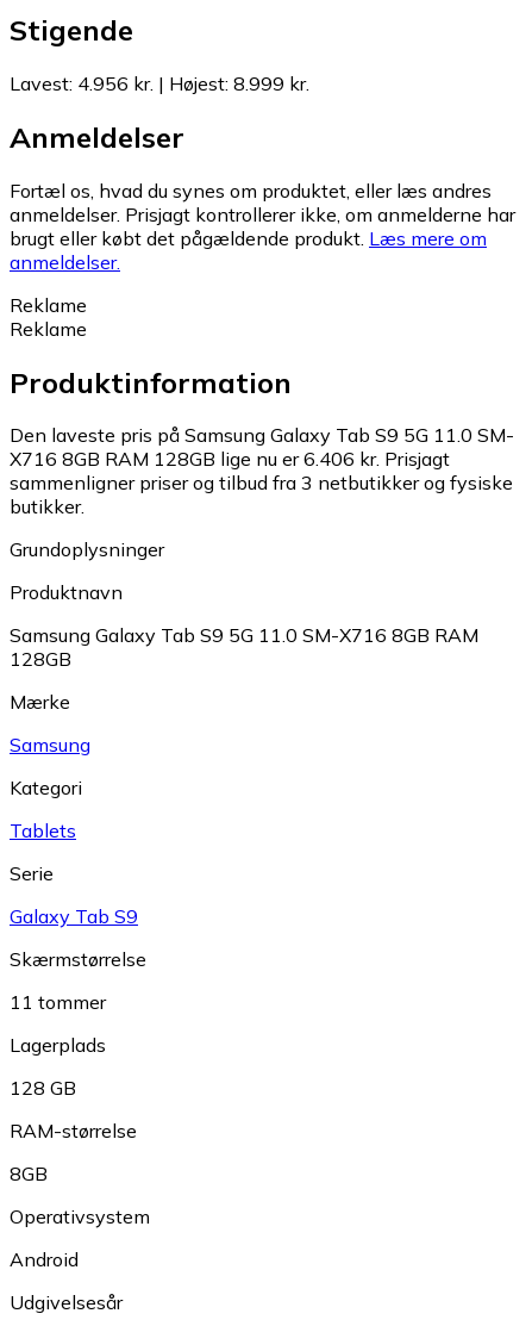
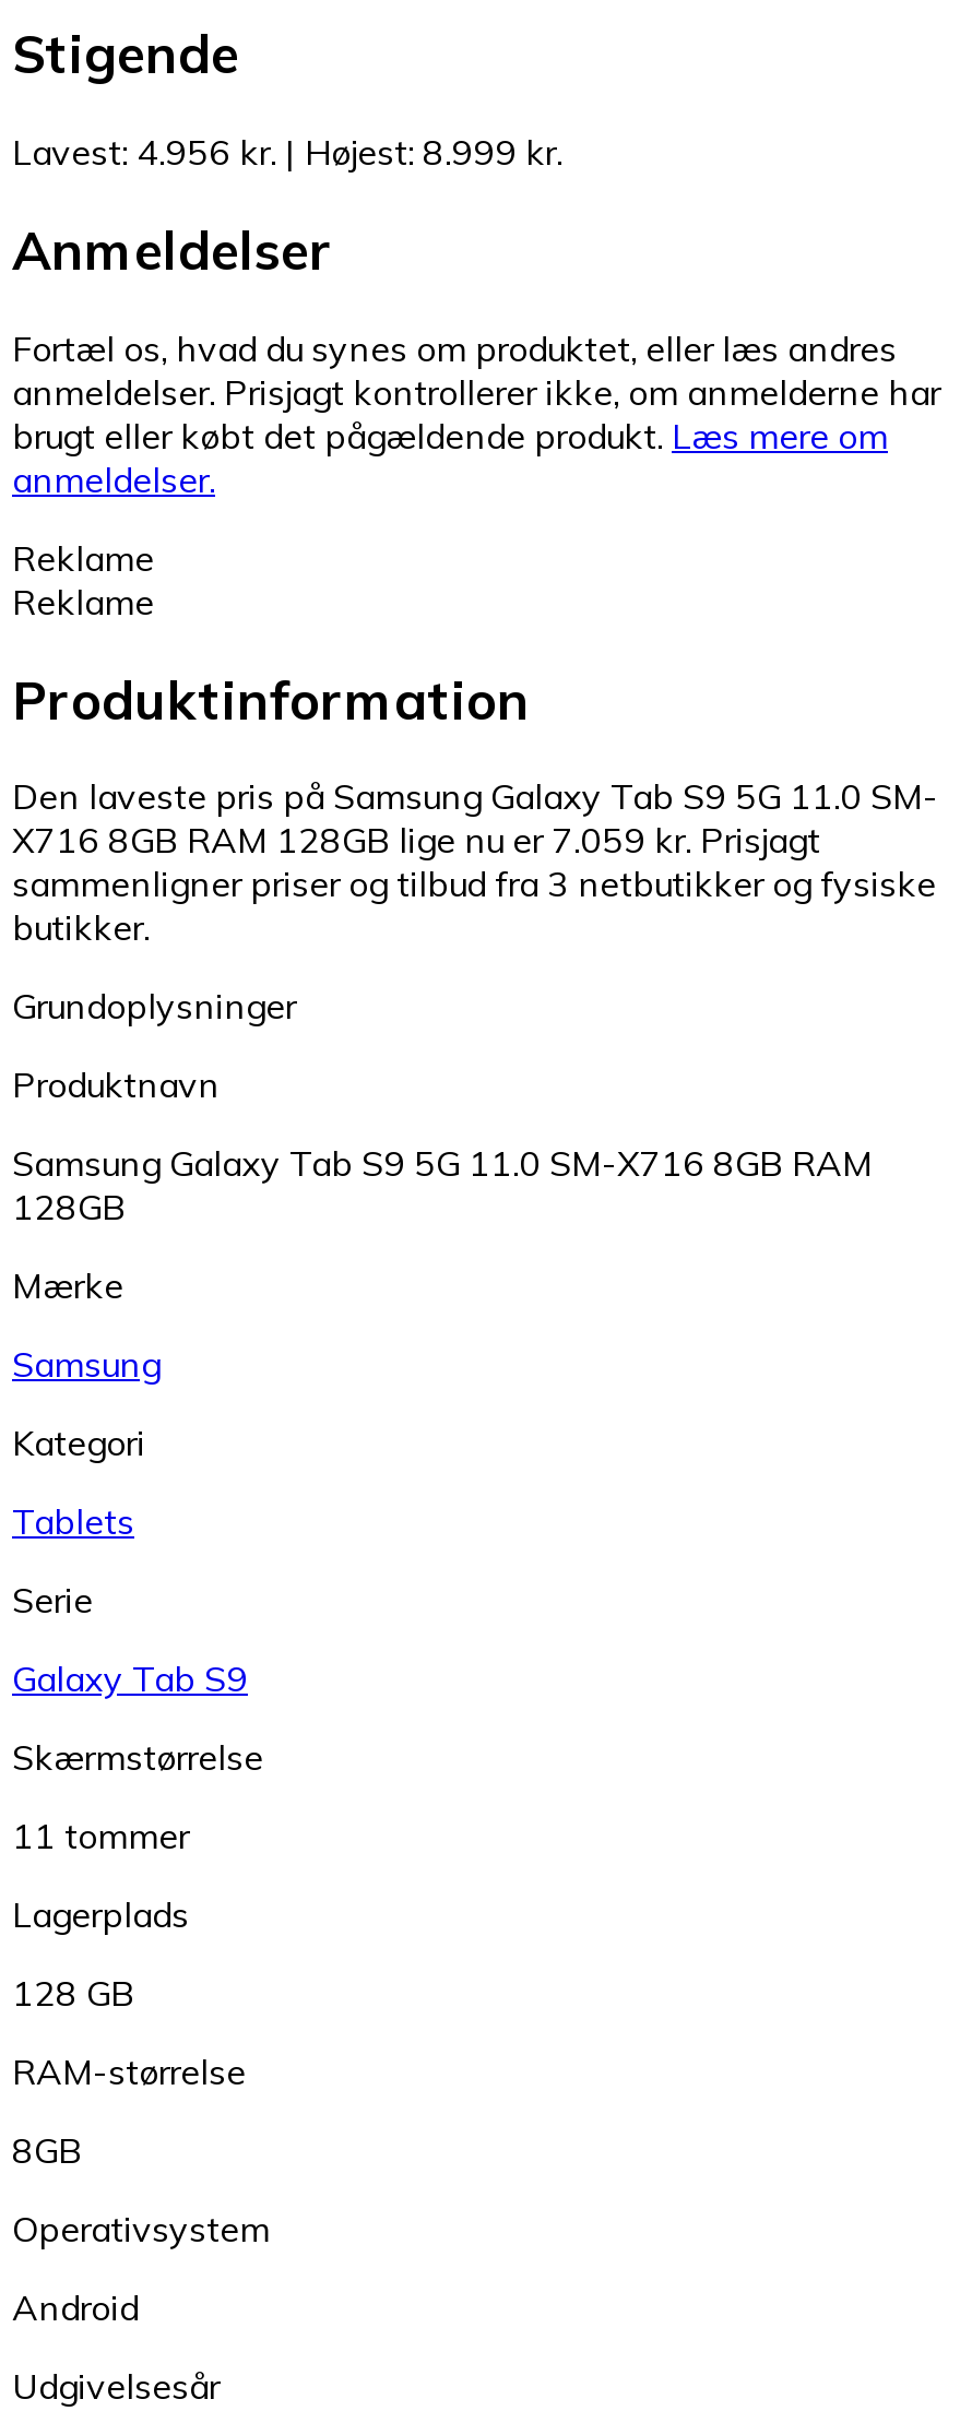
- X716 8GB RAM 128GB lige nu er 6.406 kr. Prisjagt
+ X716 8GB RAM 128GB lige nu er 7.059 kr. Prisjagt
